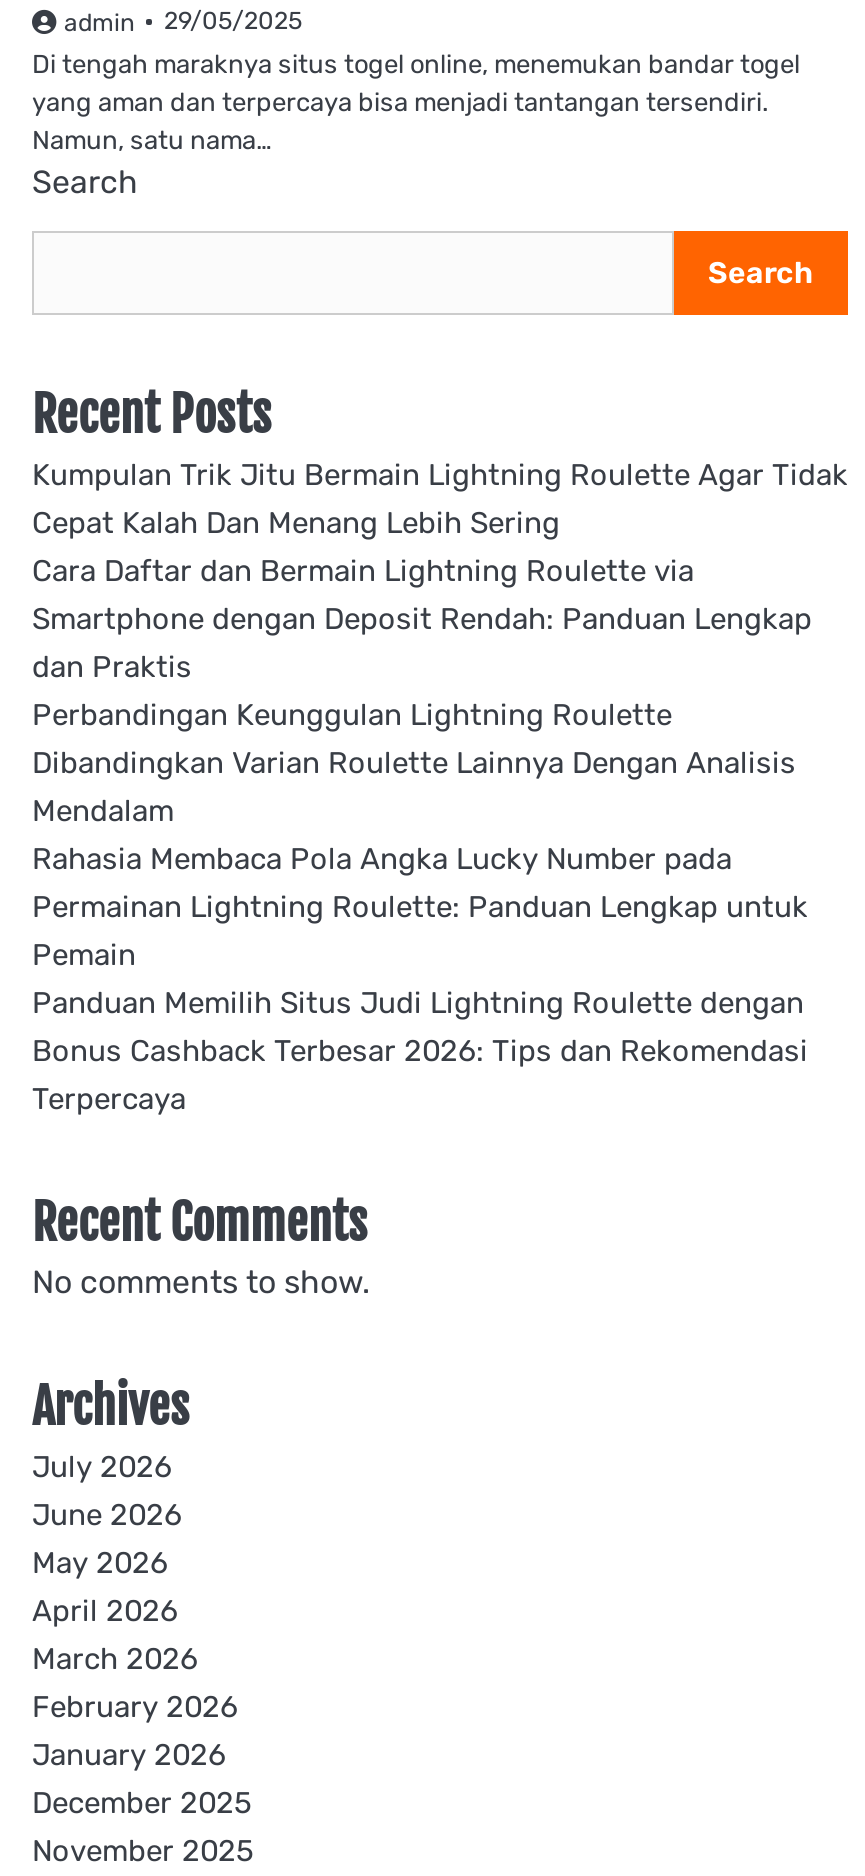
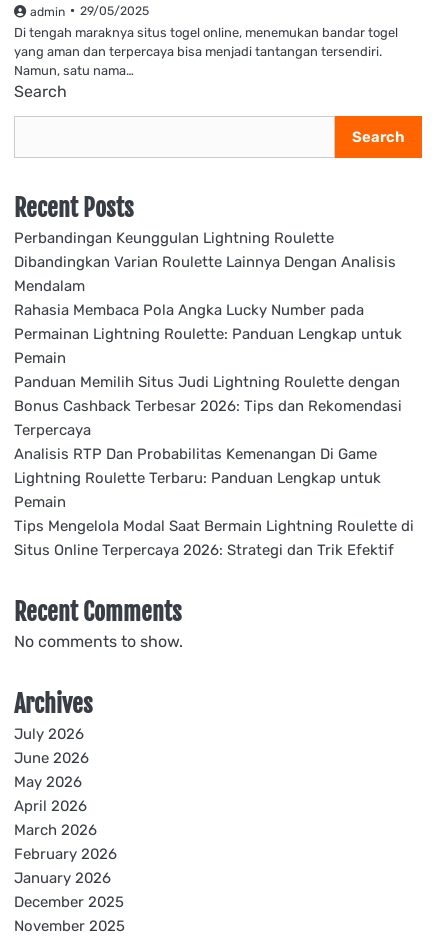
- Kumpulan Trik Jitu Bermain Lightning Roulette Agar Tidak
- Cepat Kalah Dan Menang Lebih Sering
- Cara Daftar dan Bermain Lightning Roulette via
- Smartphone dengan Deposit Rendah: Panduan Lengkap
- dan Praktis

moved up: Perbandingan Keunggulan Lightning Roulette | Dibandingkan Varian Roulette Lainnya Dengan Analisis | Mendalam | ... | Bonus Cashback Terbesar 2026: Tips dan Rekomendasi | Terpercaya

+ Analisis RTP Dan Probabilitas Kemenangan Di Game
+ Lightning Roulette Terbaru: Panduan Lengkap untuk
+ Pemain
+ Tips Mengelola Modal Saat Bermain Lightning Roulette di
+ Situs Online Terpercaya 2026: Strategi dan Trik Efektif
